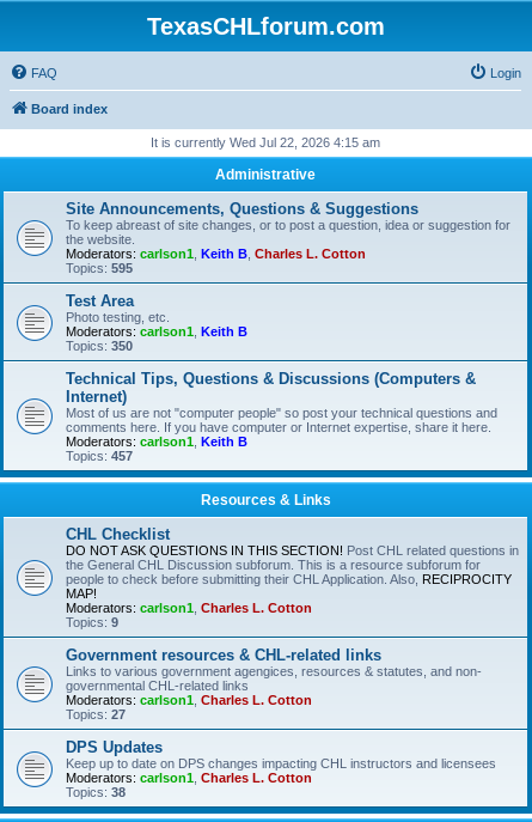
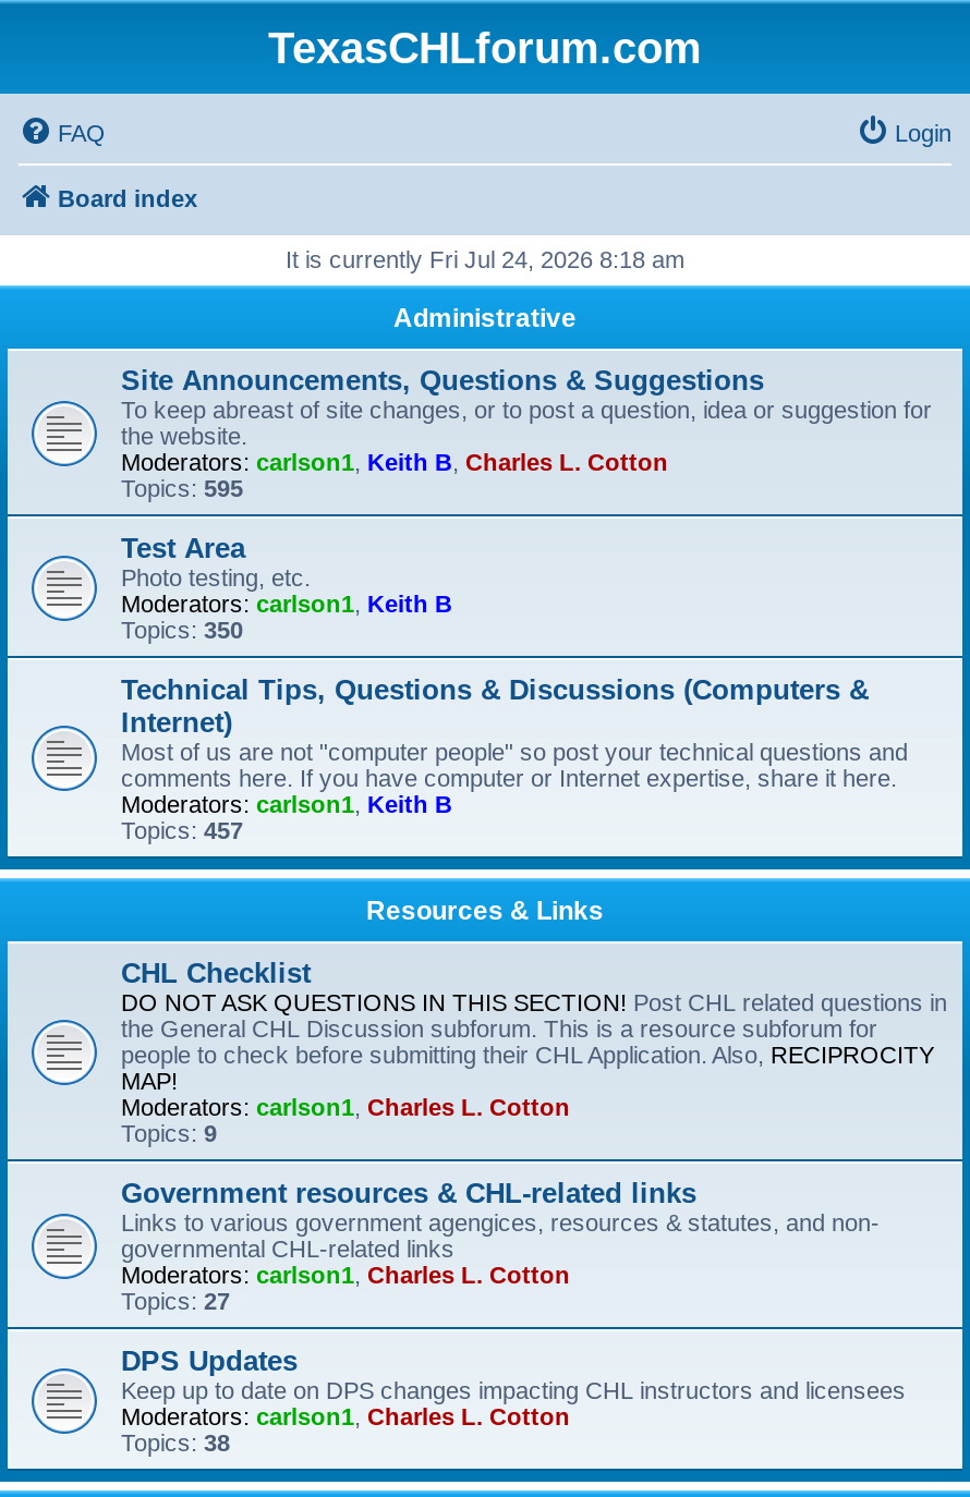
- It is currently Wed Jul 22, 2026 4:15 am
+ It is currently Fri Jul 24, 2026 8:18 am
